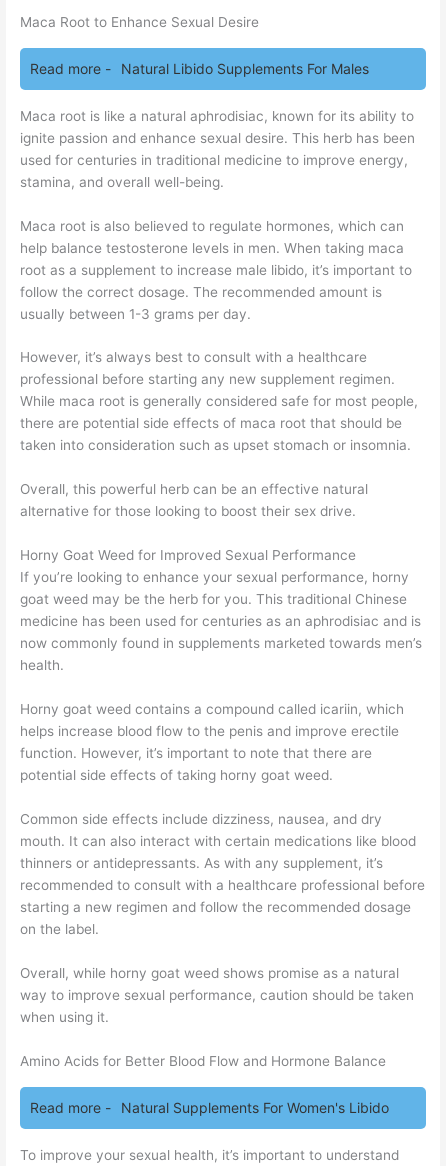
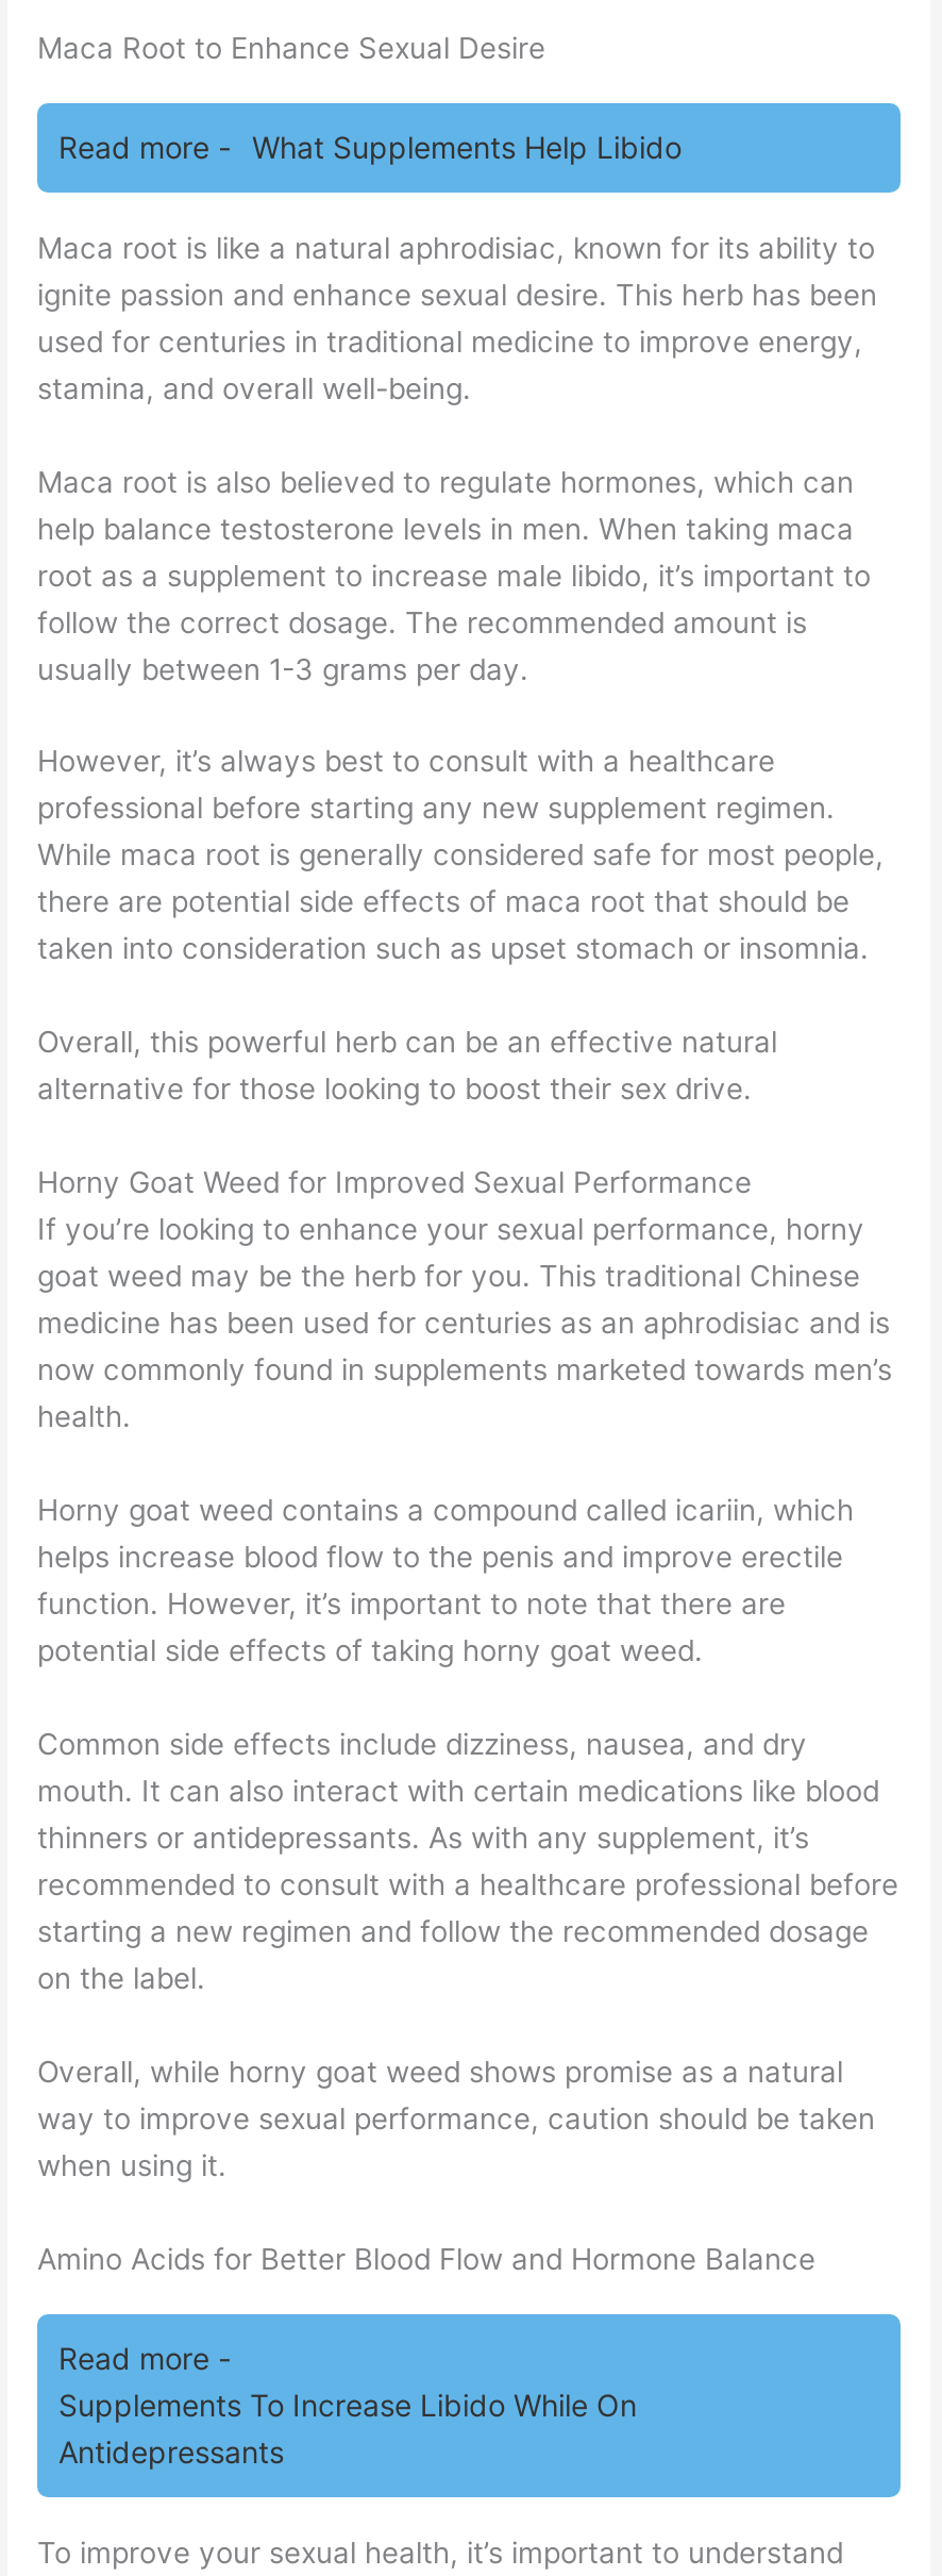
- Read more - Natural Libido Supplements For Males
+ Read more - What Supplements Help Libido

- Read more - Natural Supplements For Women's Libido
+ Read more -
+ Supplements To Increase Libido While On
+ Antidepressants
